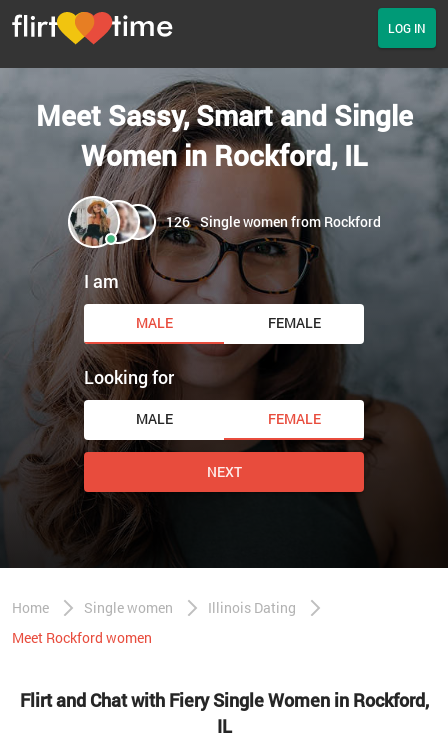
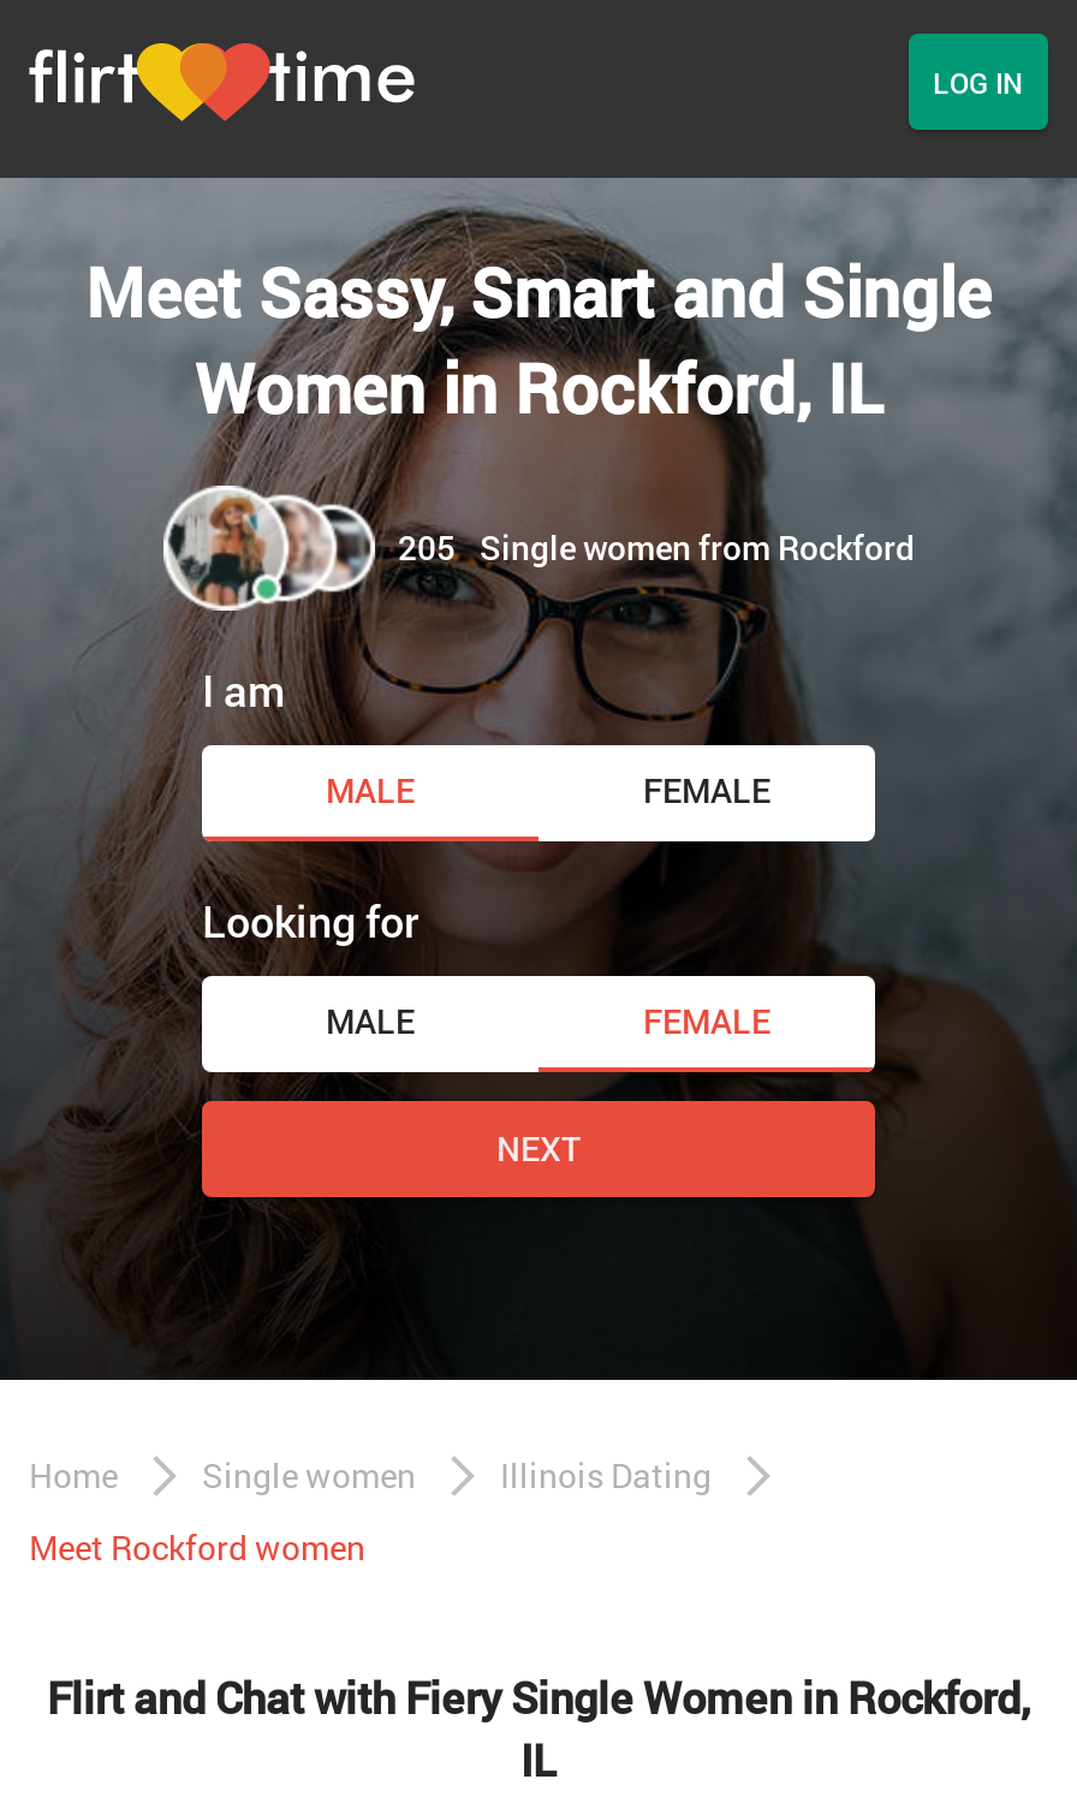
- 126 Single women from Rockford
+ 205 Single women from Rockford
